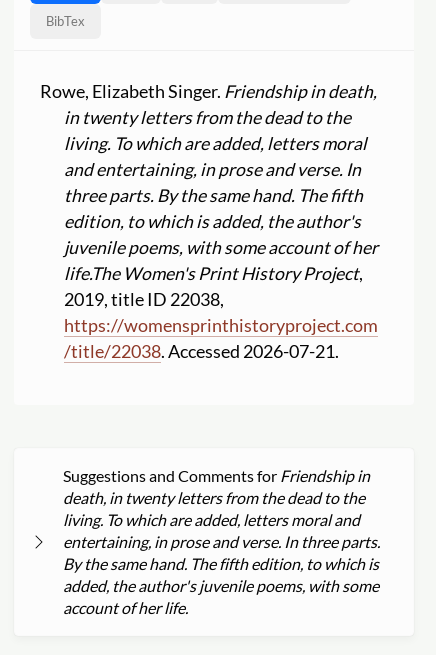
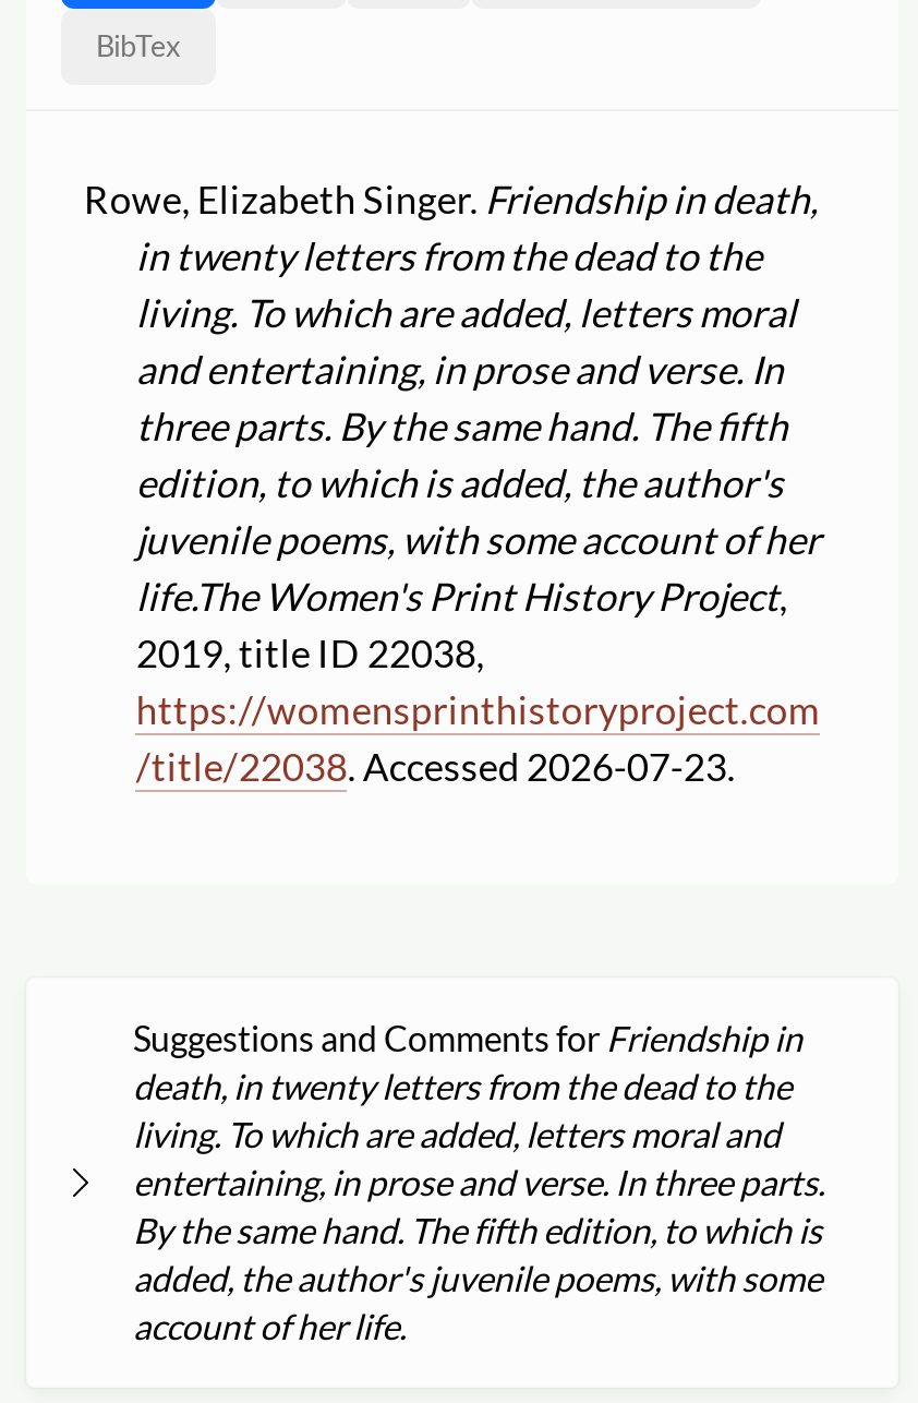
- /title/22038. Accessed 2026-07-21.
+ /title/22038. Accessed 2026-07-23.
